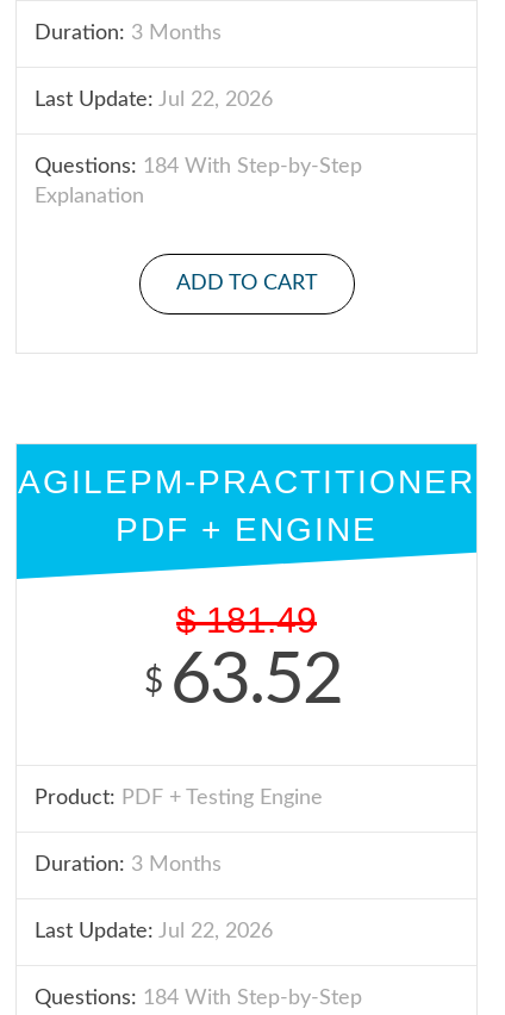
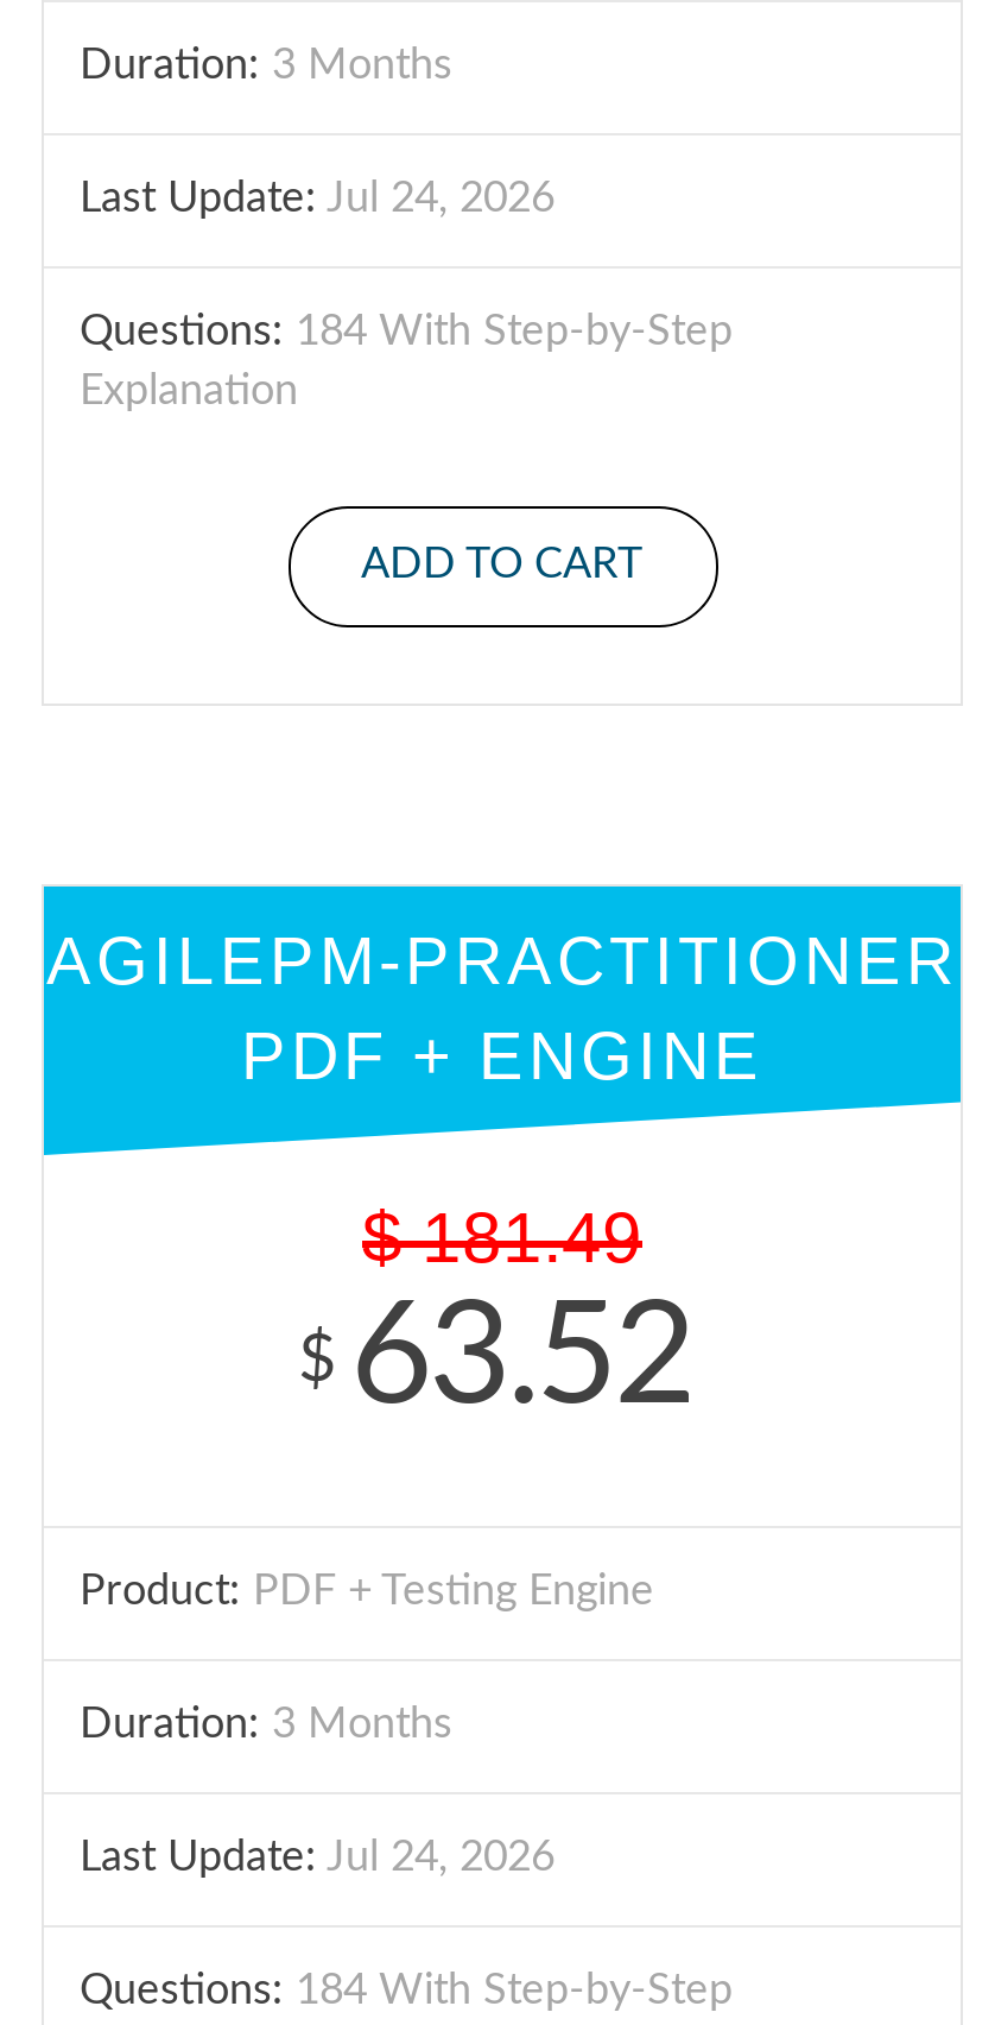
- Last Update: Jul 22, 2026
+ Last Update: Jul 24, 2026

- Last Update: Jul 22, 2026
+ Last Update: Jul 24, 2026
